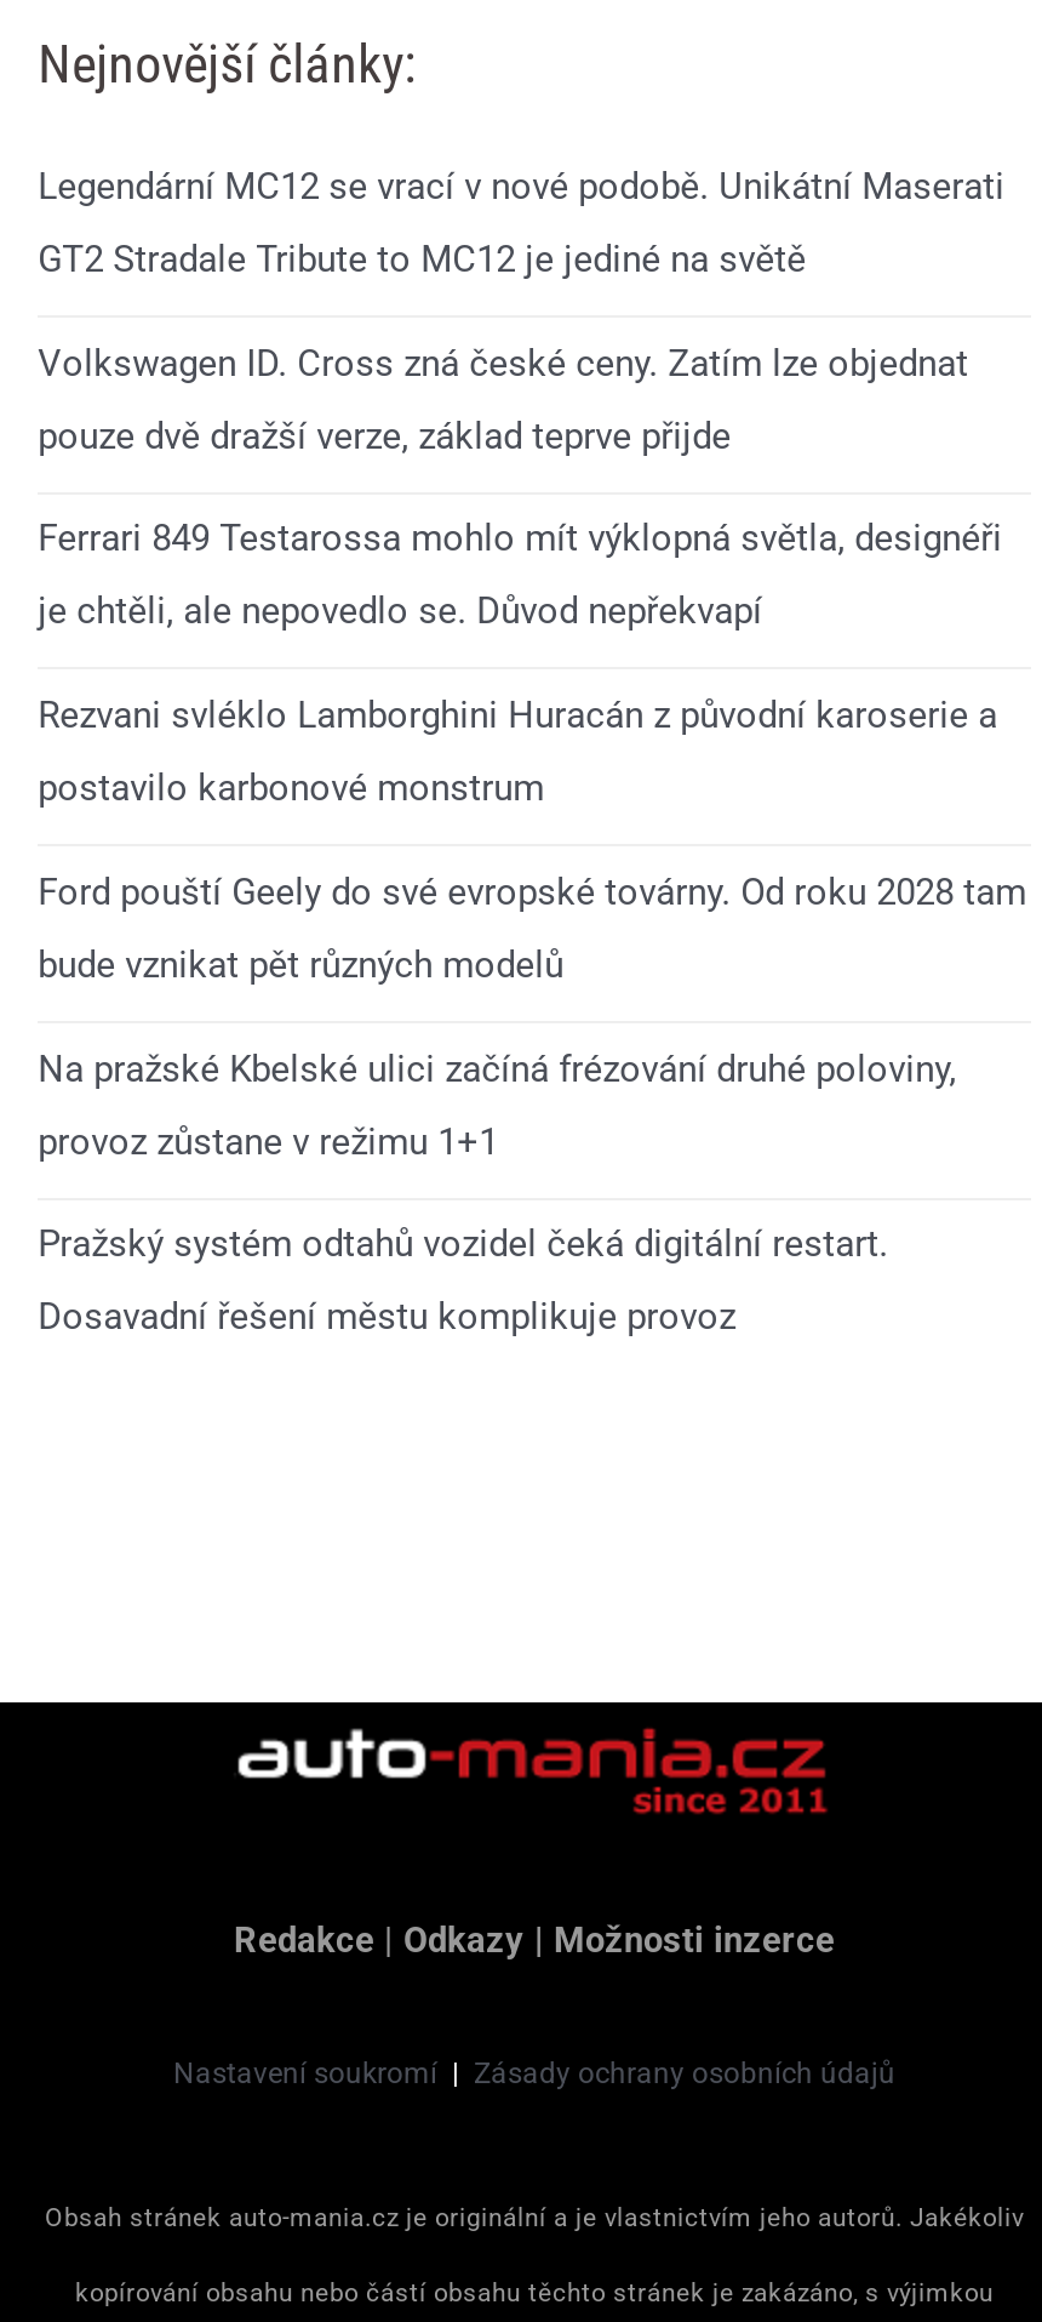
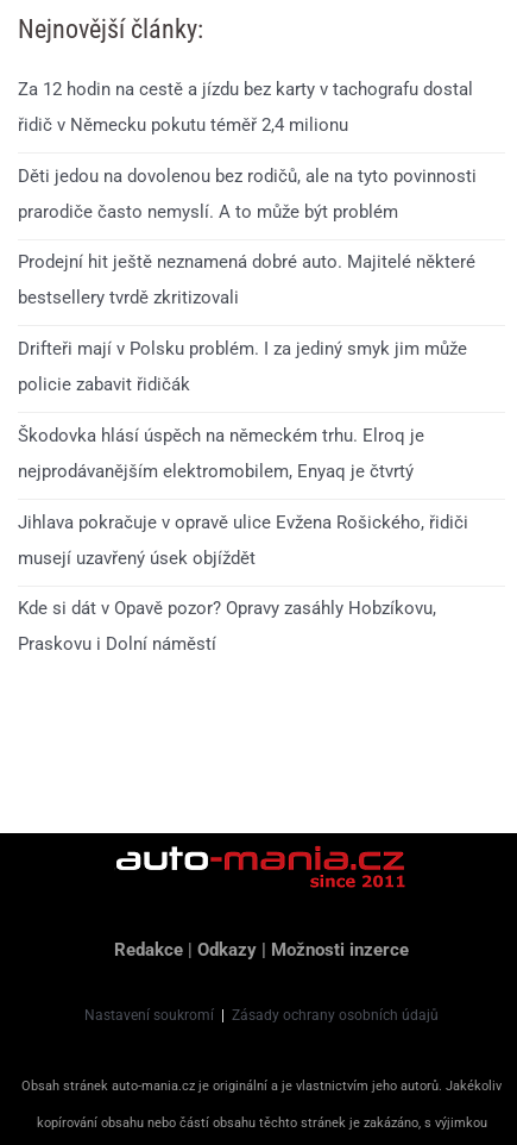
- Legendární MC12 se vrací v nové podobě. Unikátní Maserati
+ Za 12 hodin na cestě a jízdu bez karty v tachografu dostal

- GT2 Stradale Tribute to MC12 je jediné na světě
+ řidič v Německu pokutu téměř 2,4 milionu

- Volkswagen ID. Cross zná české ceny. Zatím lze objednat
+ Děti jedou na dovolenou bez rodičů, ale na tyto povinnosti

- pouze dvě dražší verze, základ teprve přijde
+ prarodiče často nemyslí. A to může být problém

- Ferrari 849 Testarossa mohlo mít výklopná světla, designéři
+ Prodejní hit ještě neznamená dobré auto. Majitelé některé

- je chtěli, ale nepovedlo se. Důvod nepřekvapí
+ bestsellery tvrdě zkritizovali

- Rezvani svléklo Lamborghini Huracán z původní karoserie a
+ Drifteři mají v Polsku problém. I za jediný smyk jim může

- postavilo karbonové monstrum
+ policie zabavit řidičák

- Ford pouští Geely do své evropské továrny. Od roku 2028 tam
+ Škodovka hlásí úspěch na německém trhu. Elroq je

- bude vznikat pět různých modelů
+ nejprodávanějším elektromobilem, Enyaq je čtvrtý

- Na pražské Kbelské ulici začíná frézování druhé poloviny,
+ Jihlava pokračuje v opravě ulice Evžena Rošického, řidiči

- provoz zůstane v režimu 1+1
+ musejí uzavřený úsek objíždět

- Pražský systém odtahů vozidel čeká digitální restart.
+ Kde si dát v Opavě pozor? Opravy zasáhly Hobzíkovu,

- Dosavadní řešení městu komplikuje provoz
+ Praskovu i Dolní náměstí
